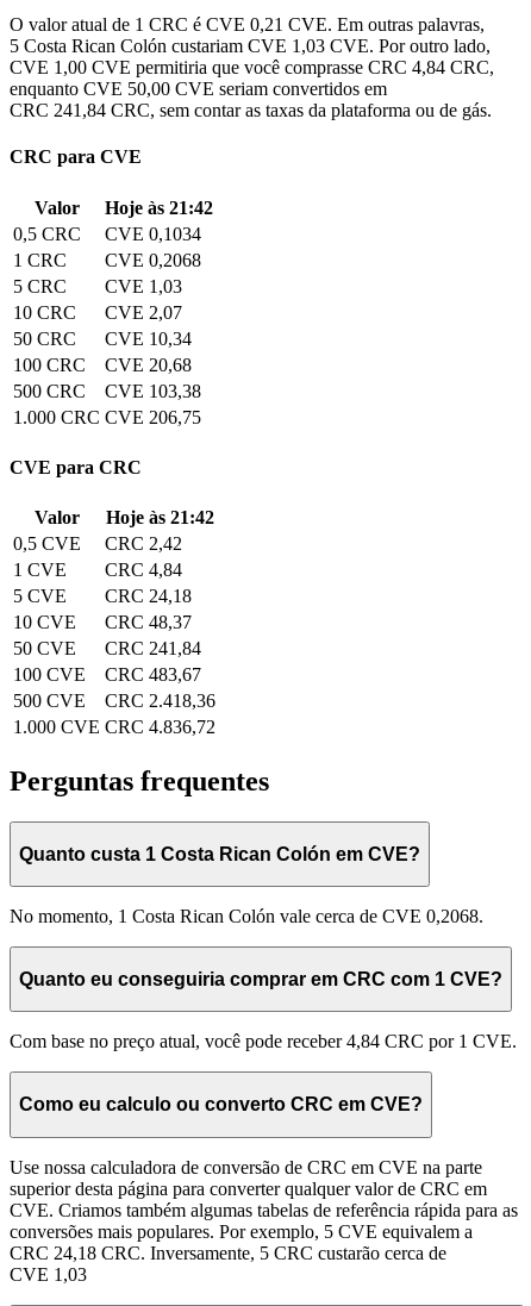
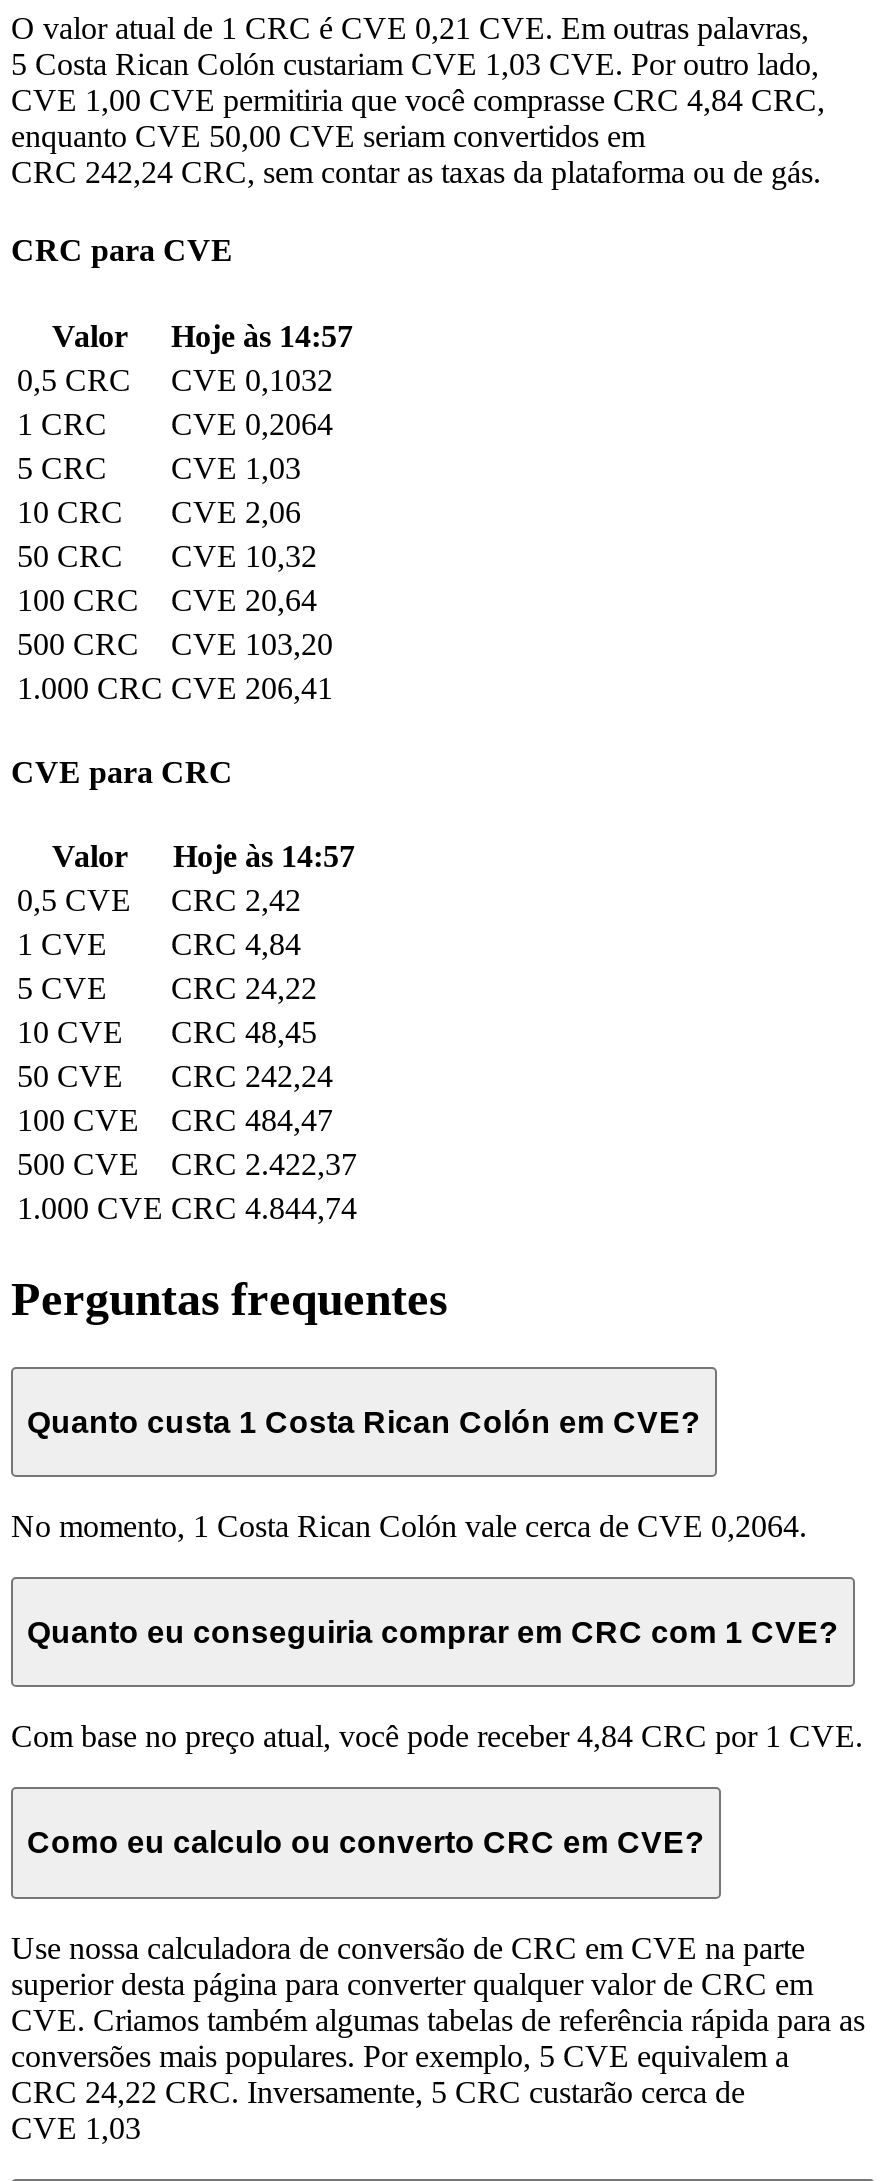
- CRC 241,84 CRC, sem contar as taxas da plataforma ou de gás.
+ CRC 242,24 CRC, sem contar as taxas da plataforma ou de gás.

- Valor Hoje às 21:42
+ Valor Hoje às 14:57

- 0,5 CRC CVE 0,1034
+ 0,5 CRC CVE 0,1032

- 1 CRC CVE 0,2068
+ 1 CRC CVE 0,2064

- 10 CRC CVE 2,07
+ 10 CRC CVE 2,06

- 50 CRC CVE 10,34
+ 50 CRC CVE 10,32

- 100 CRC CVE 20,68
+ 100 CRC CVE 20,64

- 500 CRC CVE 103,38
+ 500 CRC CVE 103,20

- 1.000 CRC CVE 206,75
+ 1.000 CRC CVE 206,41

- Valor Hoje às 21:42
+ Valor Hoje às 14:57

- 5 CVE CRC 24,18
+ 5 CVE CRC 24,22

- 10 CVE CRC 48,37
+ 10 CVE CRC 48,45

- 50 CVE CRC 241,84
+ 50 CVE CRC 242,24

- 100 CVE CRC 483,67
+ 100 CVE CRC 484,47

- 500 CVE CRC 2.418,36
+ 500 CVE CRC 2.422,37

- 1.000 CVE CRC 4.836,72
+ 1.000 CVE CRC 4.844,74

- No momento, 1 Costa Rican Colón vale cerca de CVE 0,2068.
+ No momento, 1 Costa Rican Colón vale cerca de CVE 0,2064.

- CRC 24,18 CRC. Inversamente, 5 CRC custarão cerca de
+ CRC 24,22 CRC. Inversamente, 5 CRC custarão cerca de
